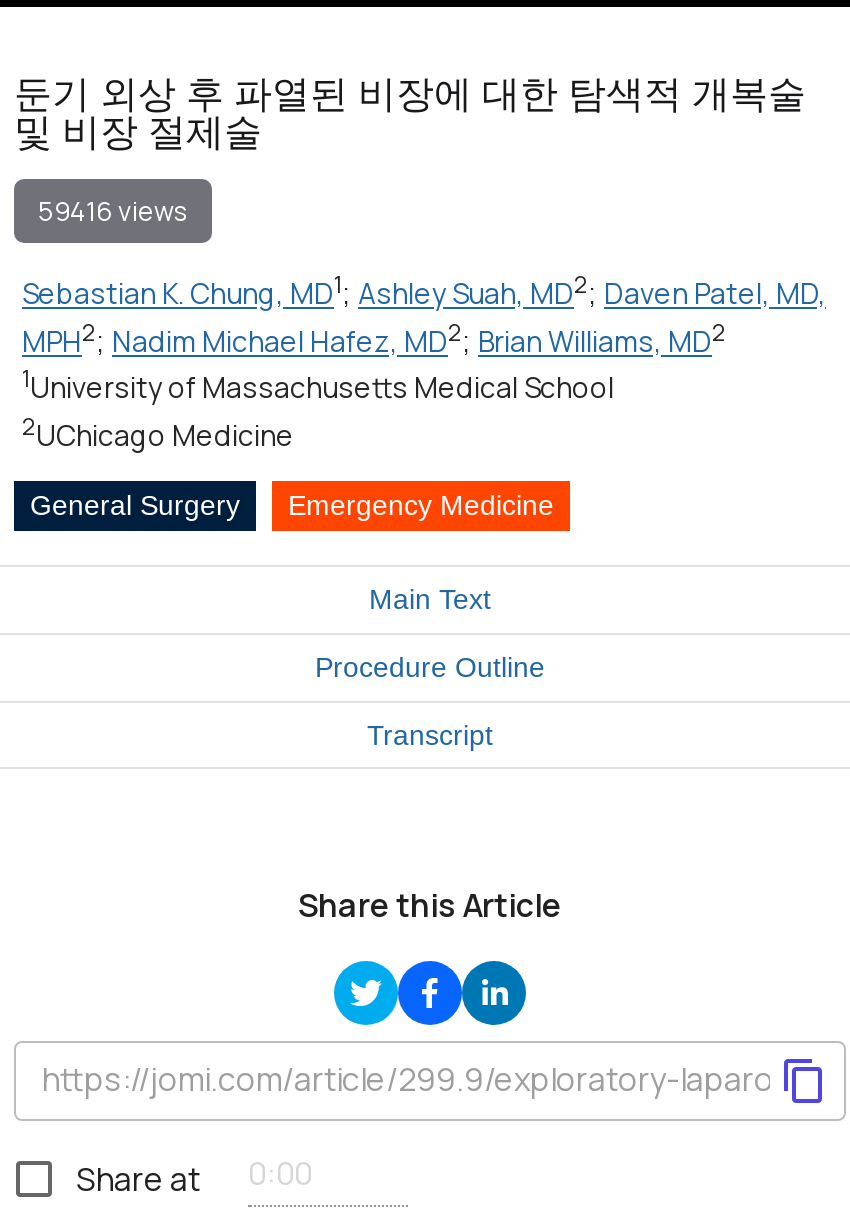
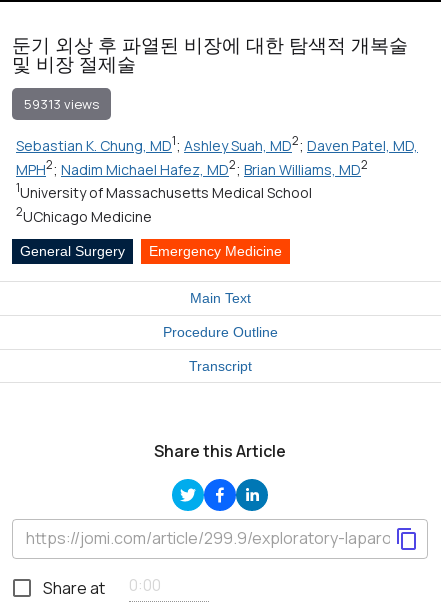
- 59416 views
+ 59313 views
